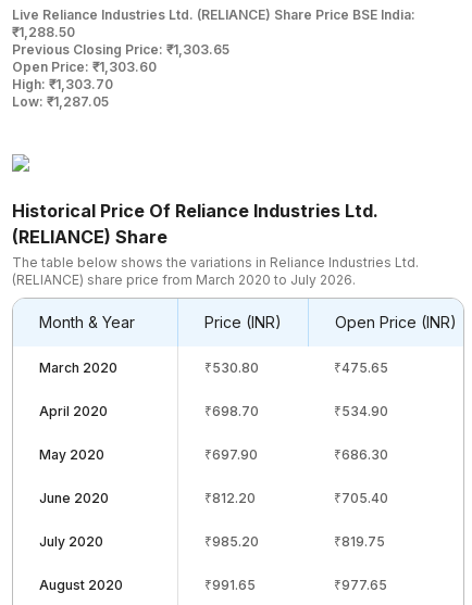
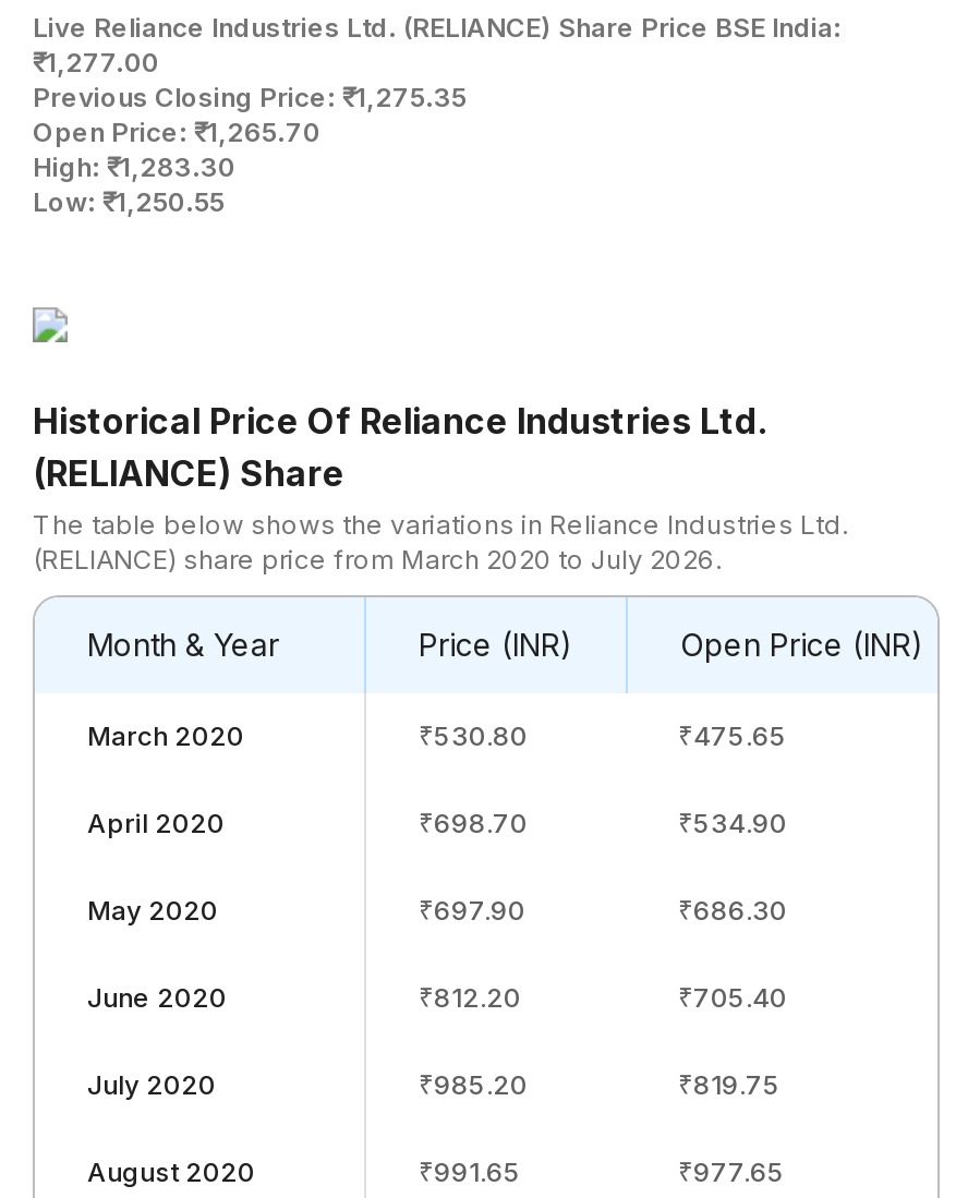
- ₹1,288.50
+ ₹1,277.00

- Previous Closing Price: ₹1,303.65
+ Previous Closing Price: ₹1,275.35

- Open Price: ₹1,303.60
+ Open Price: ₹1,265.70

- High: ₹1,303.70
+ High: ₹1,283.30

- Low: ₹1,287.05
+ Low: ₹1,250.55
